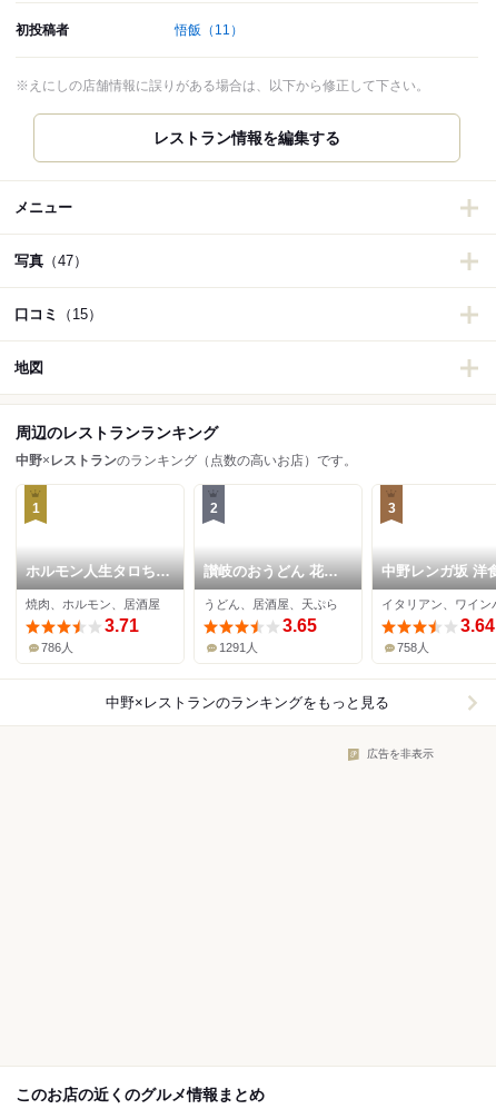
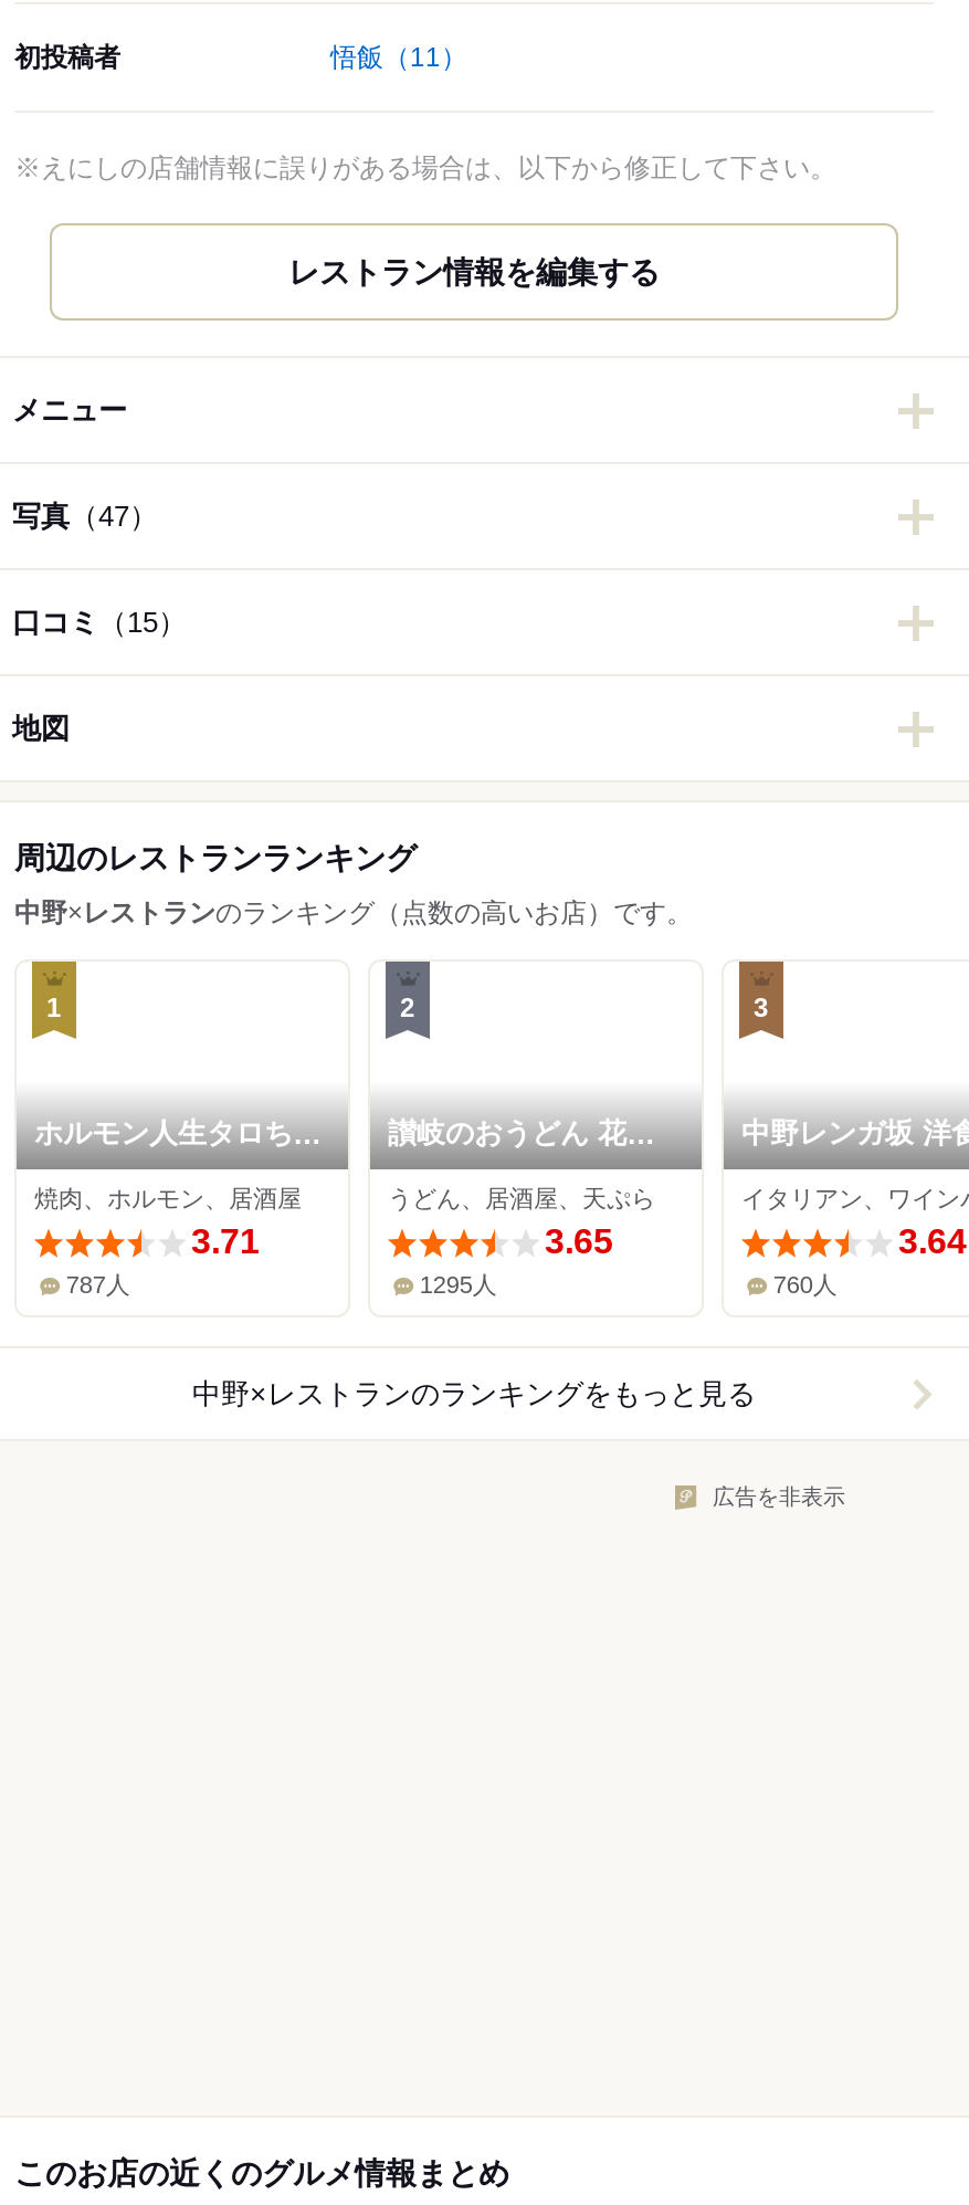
- 786人
+ 787人

- 1291人
+ 1295人

- 758人
+ 760人
